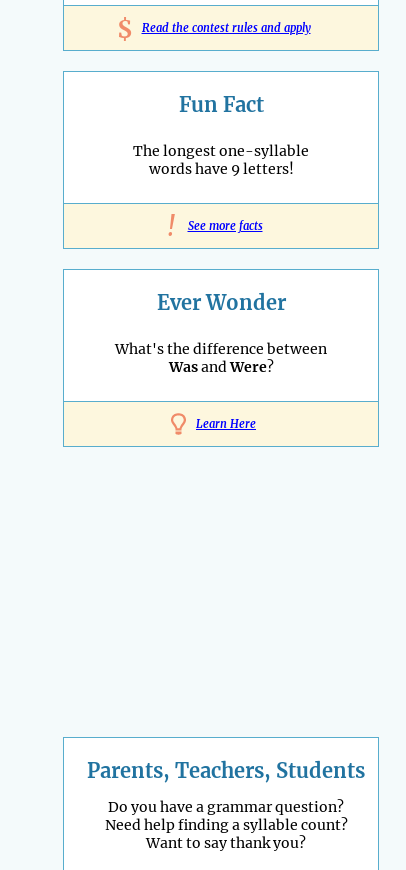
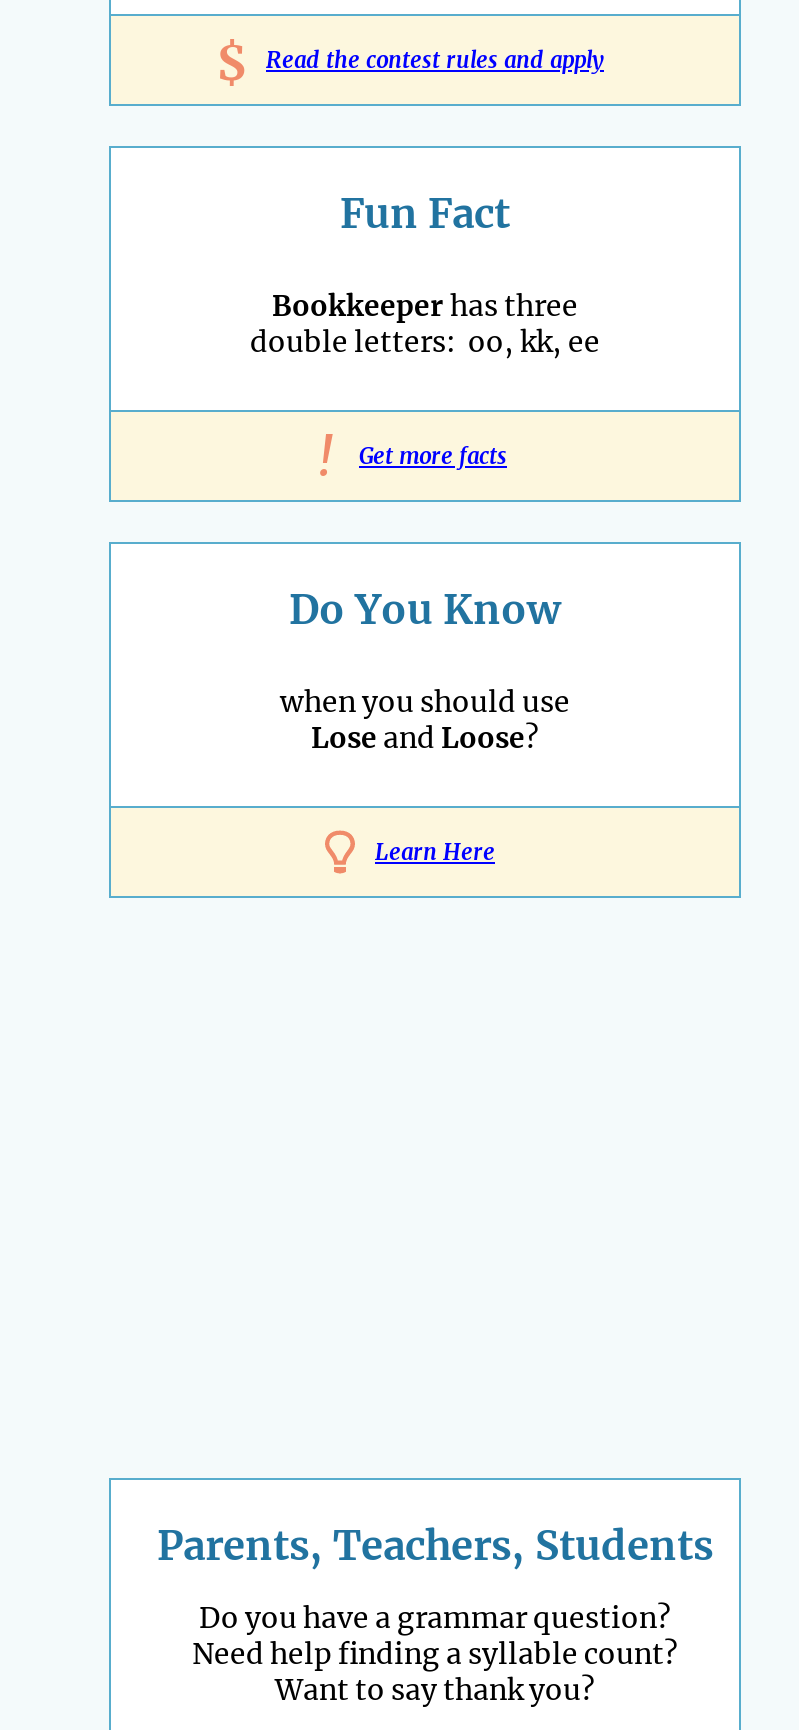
- The longest one-syllable
- words have 9 letters!
+ Bookkeeper has three
+ double letters: oo, kk, ee

- See more facts
+ Get more facts

- Ever Wonder
+ Do You Know

- What's the difference between
- Was and Were?
+ when you should use
+ Lose and Loose?
